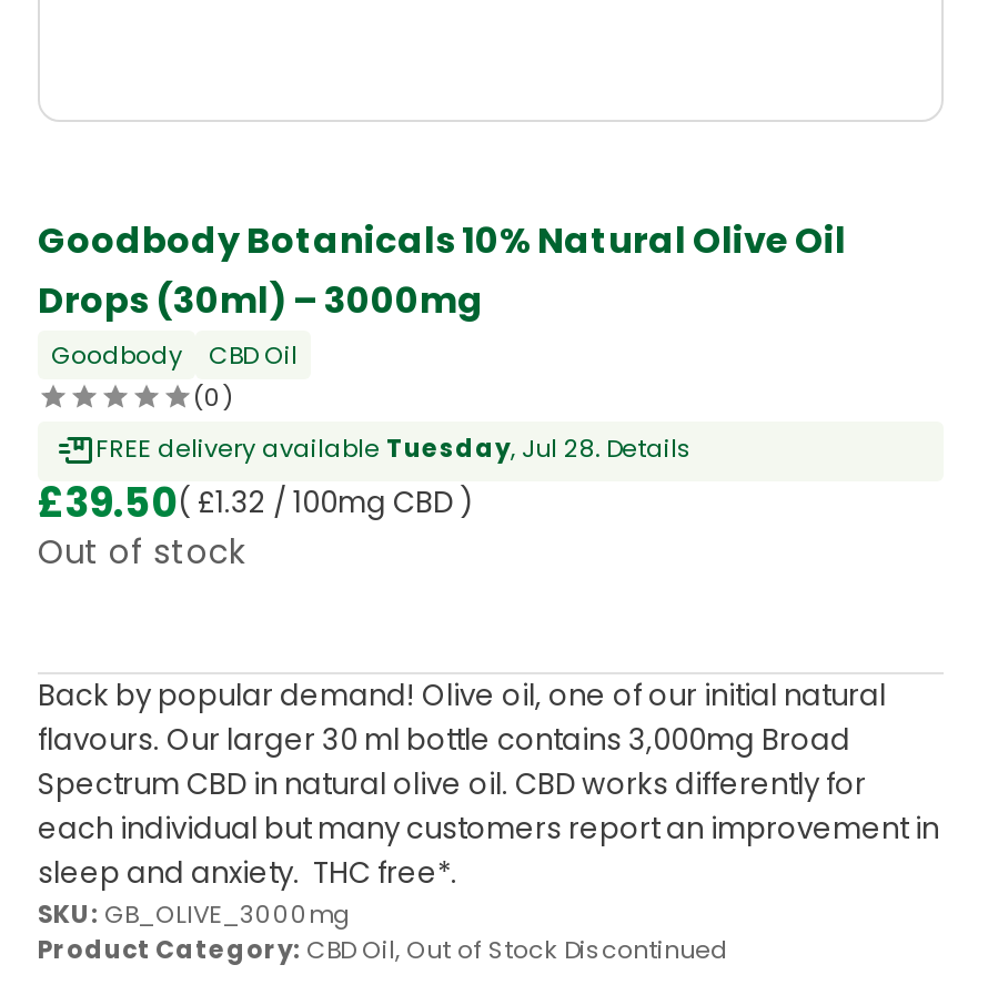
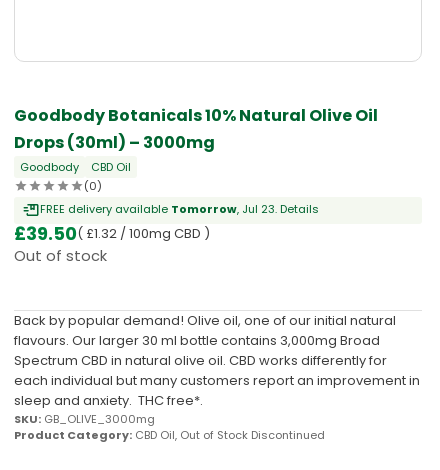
- FREE delivery available Tuesday, Jul 28. Details
+ FREE delivery available Tomorrow, Jul 23. Details
